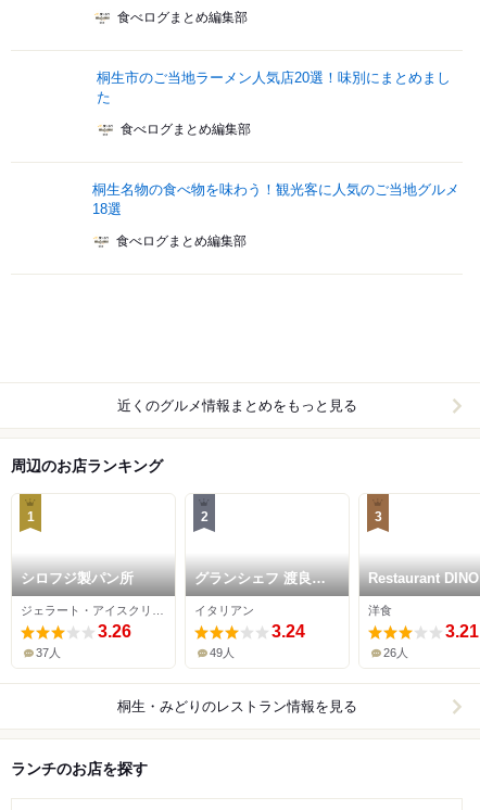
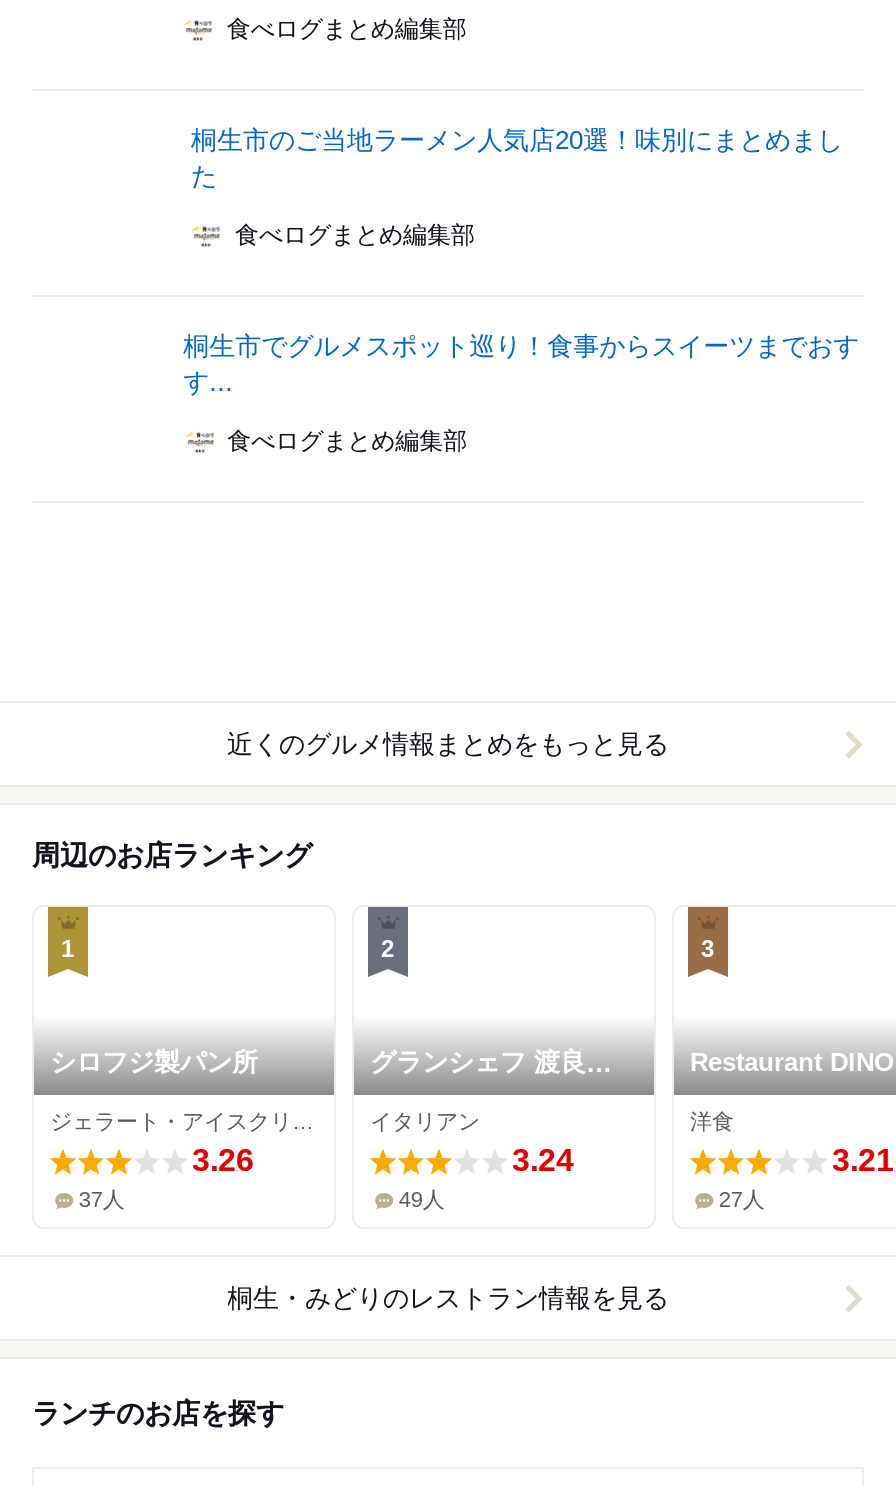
- 桐生名物の食べ物を味わう！観光客に人気のご当地グルメ
- 18選
+ 桐生市でグルメスポット巡り！食事からスイーツまでおす
+ す...

- 26人
+ 27人
